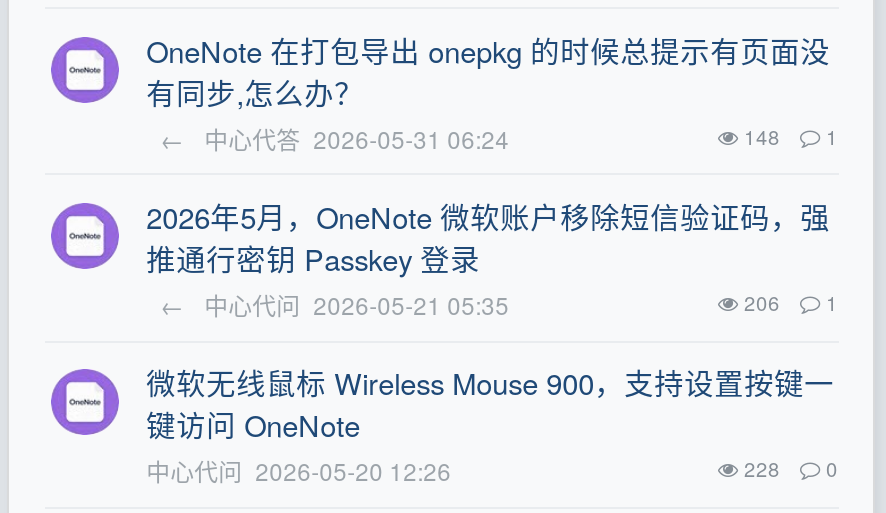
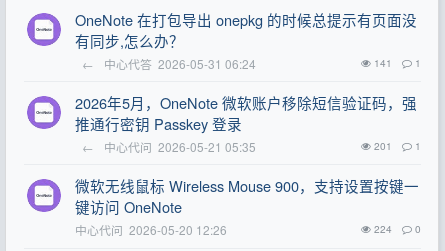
- 148 1
+ 141 1

- 206 1
+ 201 1

- 228 0
+ 224 0
